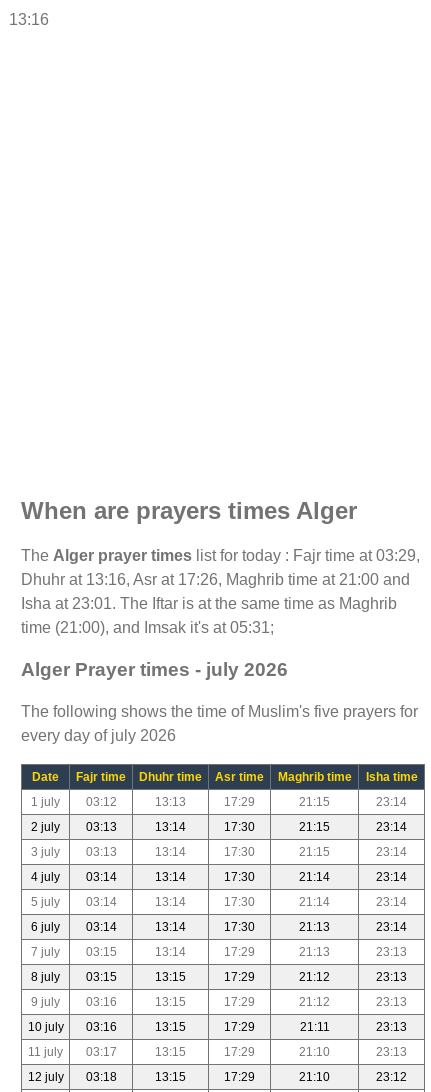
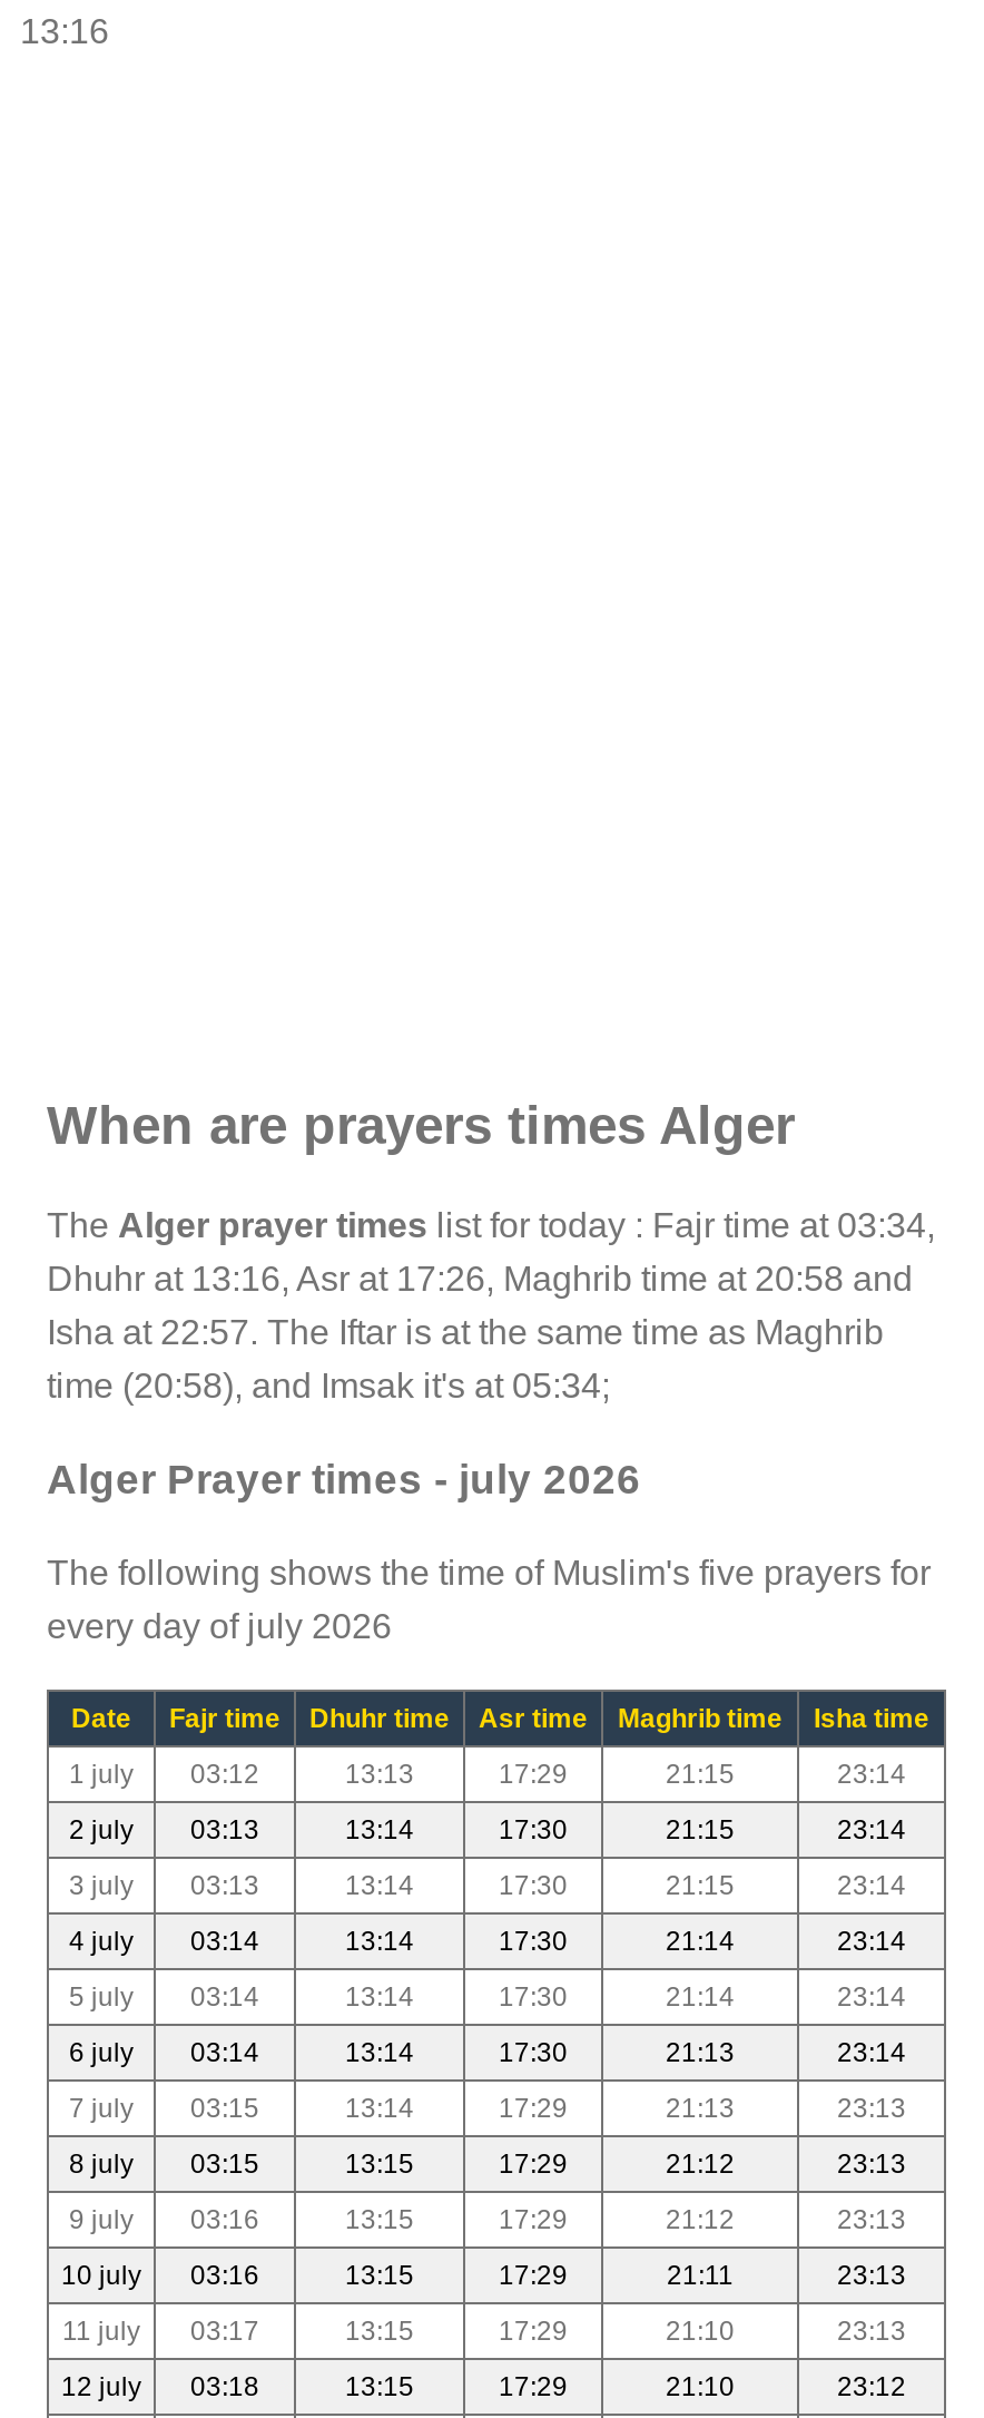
- The Alger prayer times list for today : Fajr time at 03:29,
+ The Alger prayer times list for today : Fajr time at 03:34,

- Dhuhr at 13:16, Asr at 17:26, Maghrib time at 21:00 and
+ Dhuhr at 13:16, Asr at 17:26, Maghrib time at 20:58 and

- Isha at 23:01. The Iftar is at the same time as Maghrib
+ Isha at 22:57. The Iftar is at the same time as Maghrib

- time (21:00), and Imsak it's at 05:31;
+ time (20:58), and Imsak it's at 05:34;
